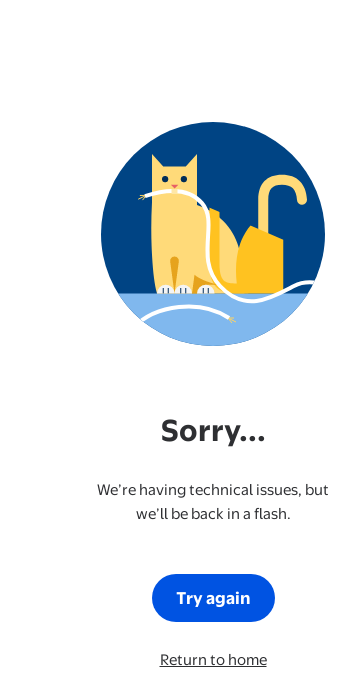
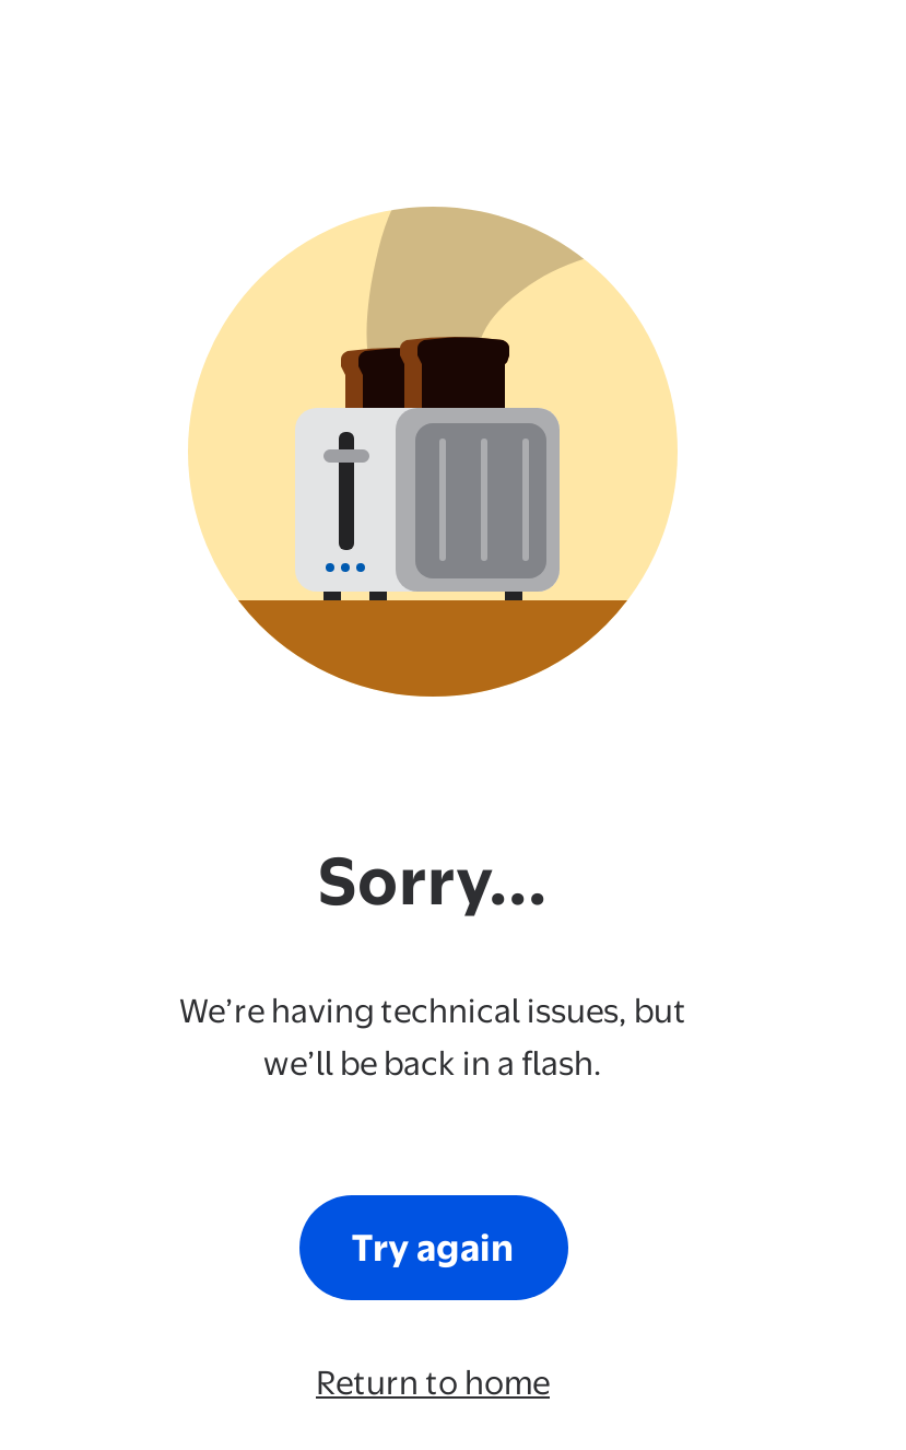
- [image]
+ [image]
